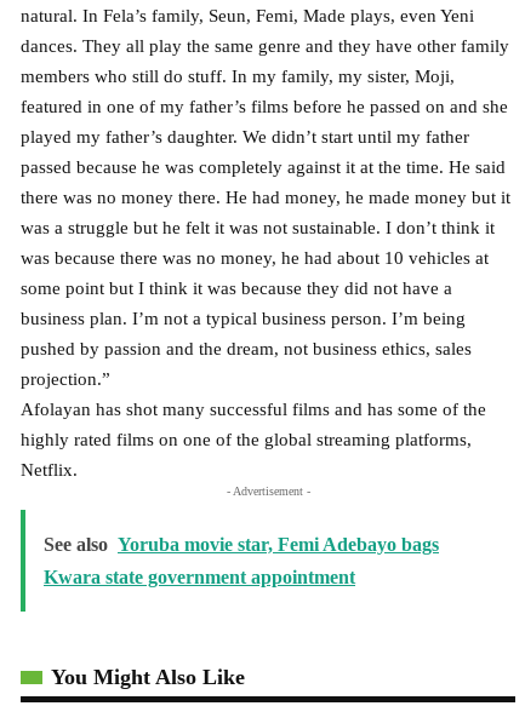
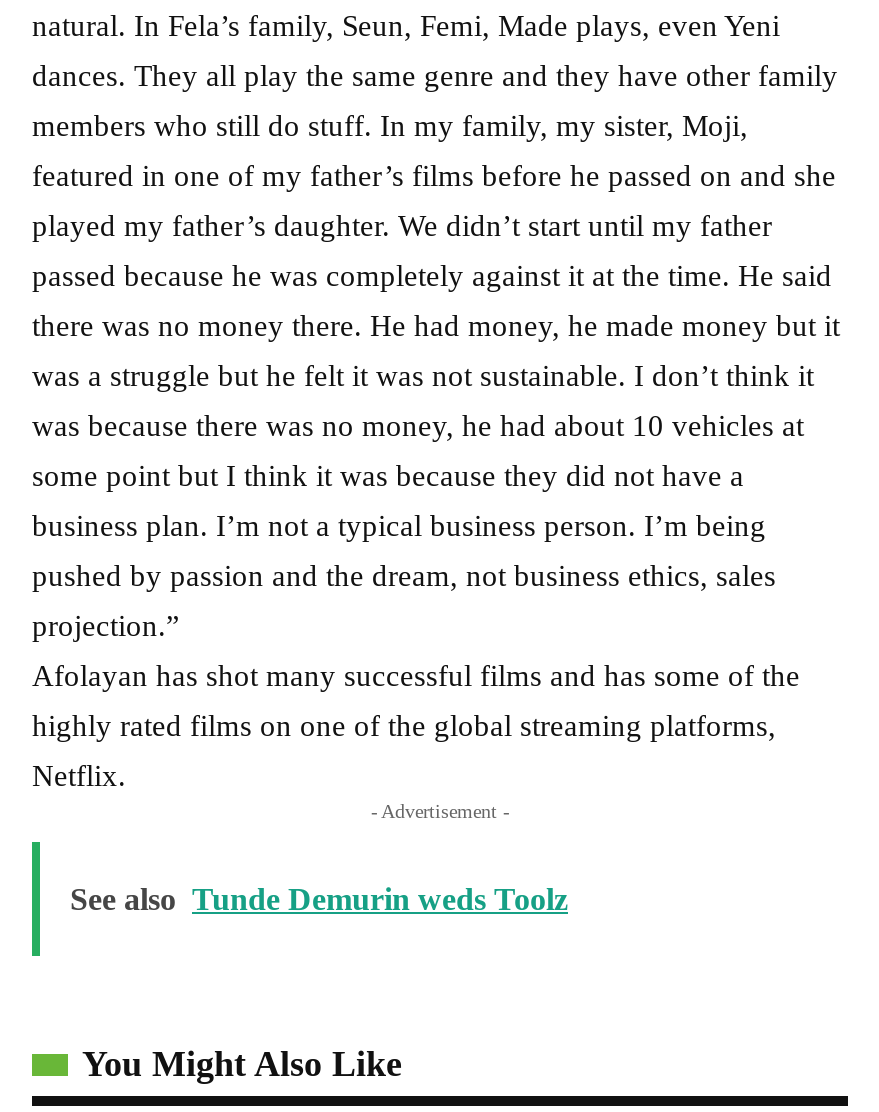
- See also Yoruba movie star, Femi Adebayo bags
- Kwara state government appointment
+ See also Tunde Demurin weds Toolz
